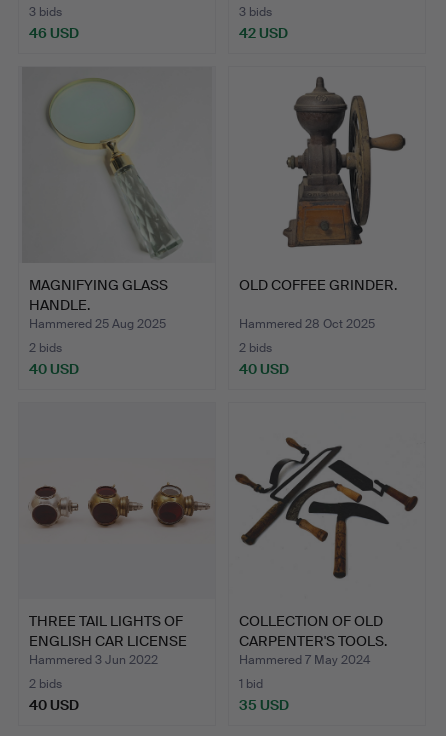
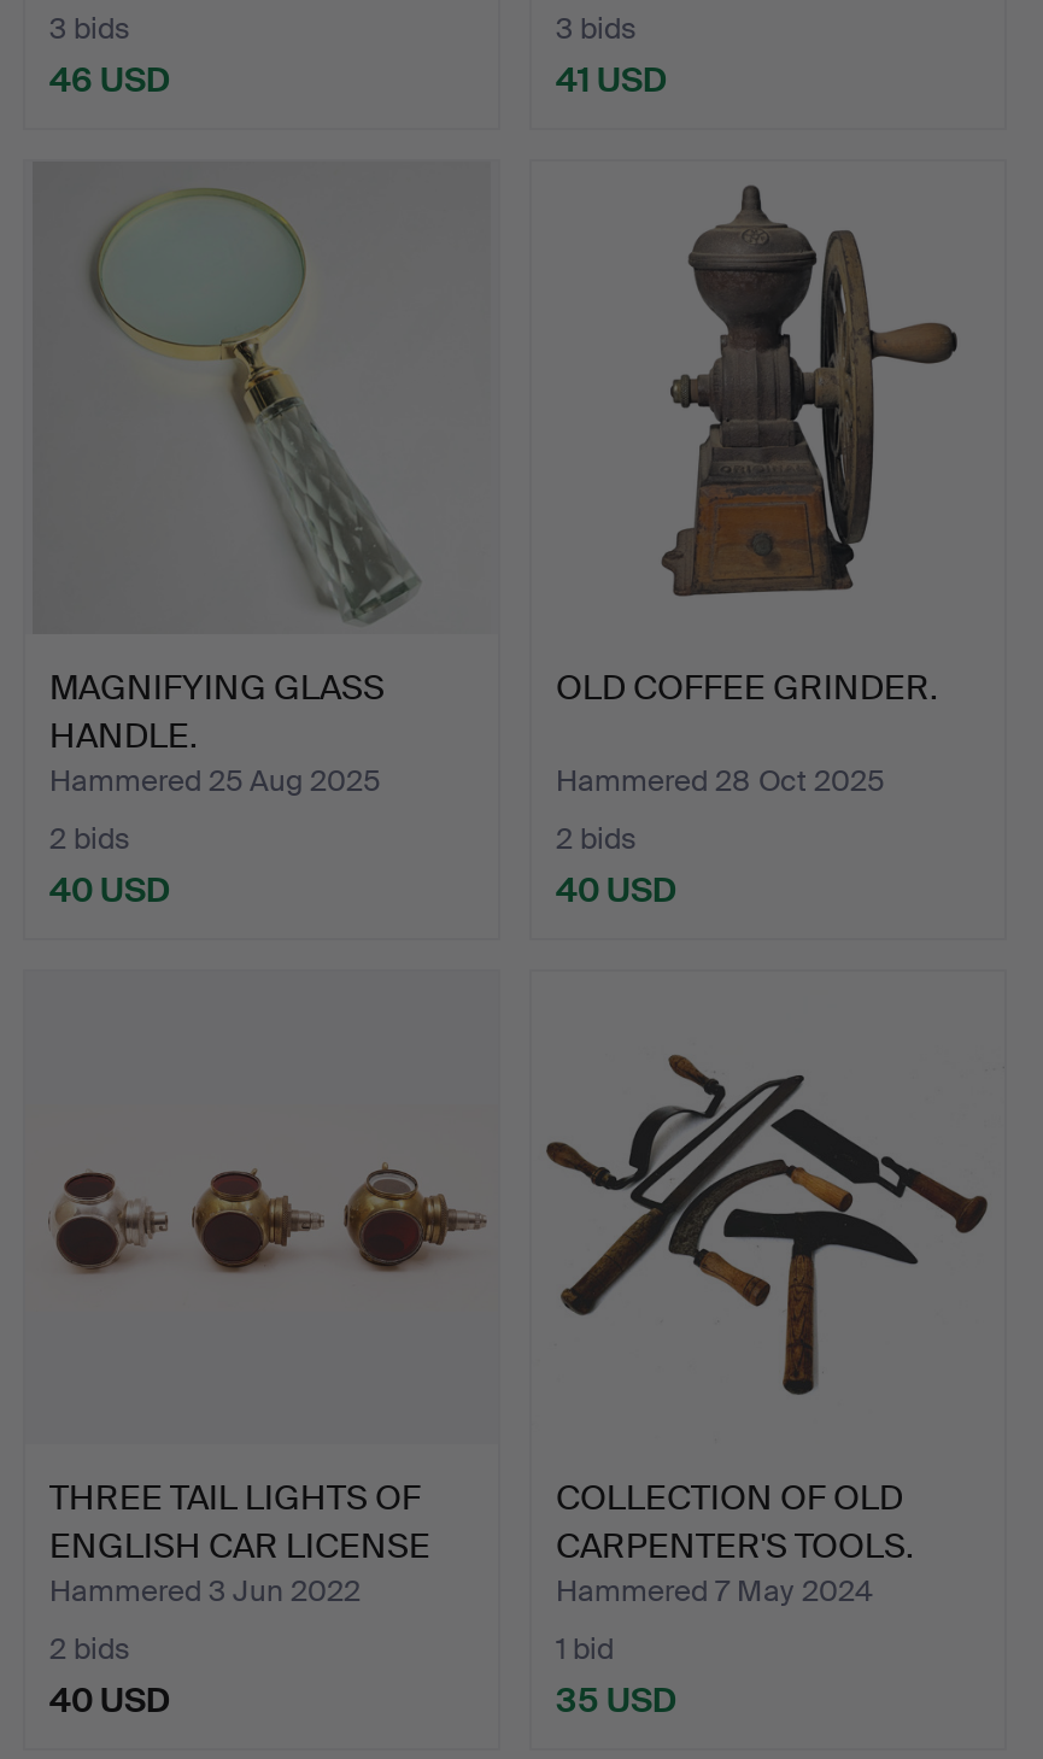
- 42 USD
+ 41 USD
